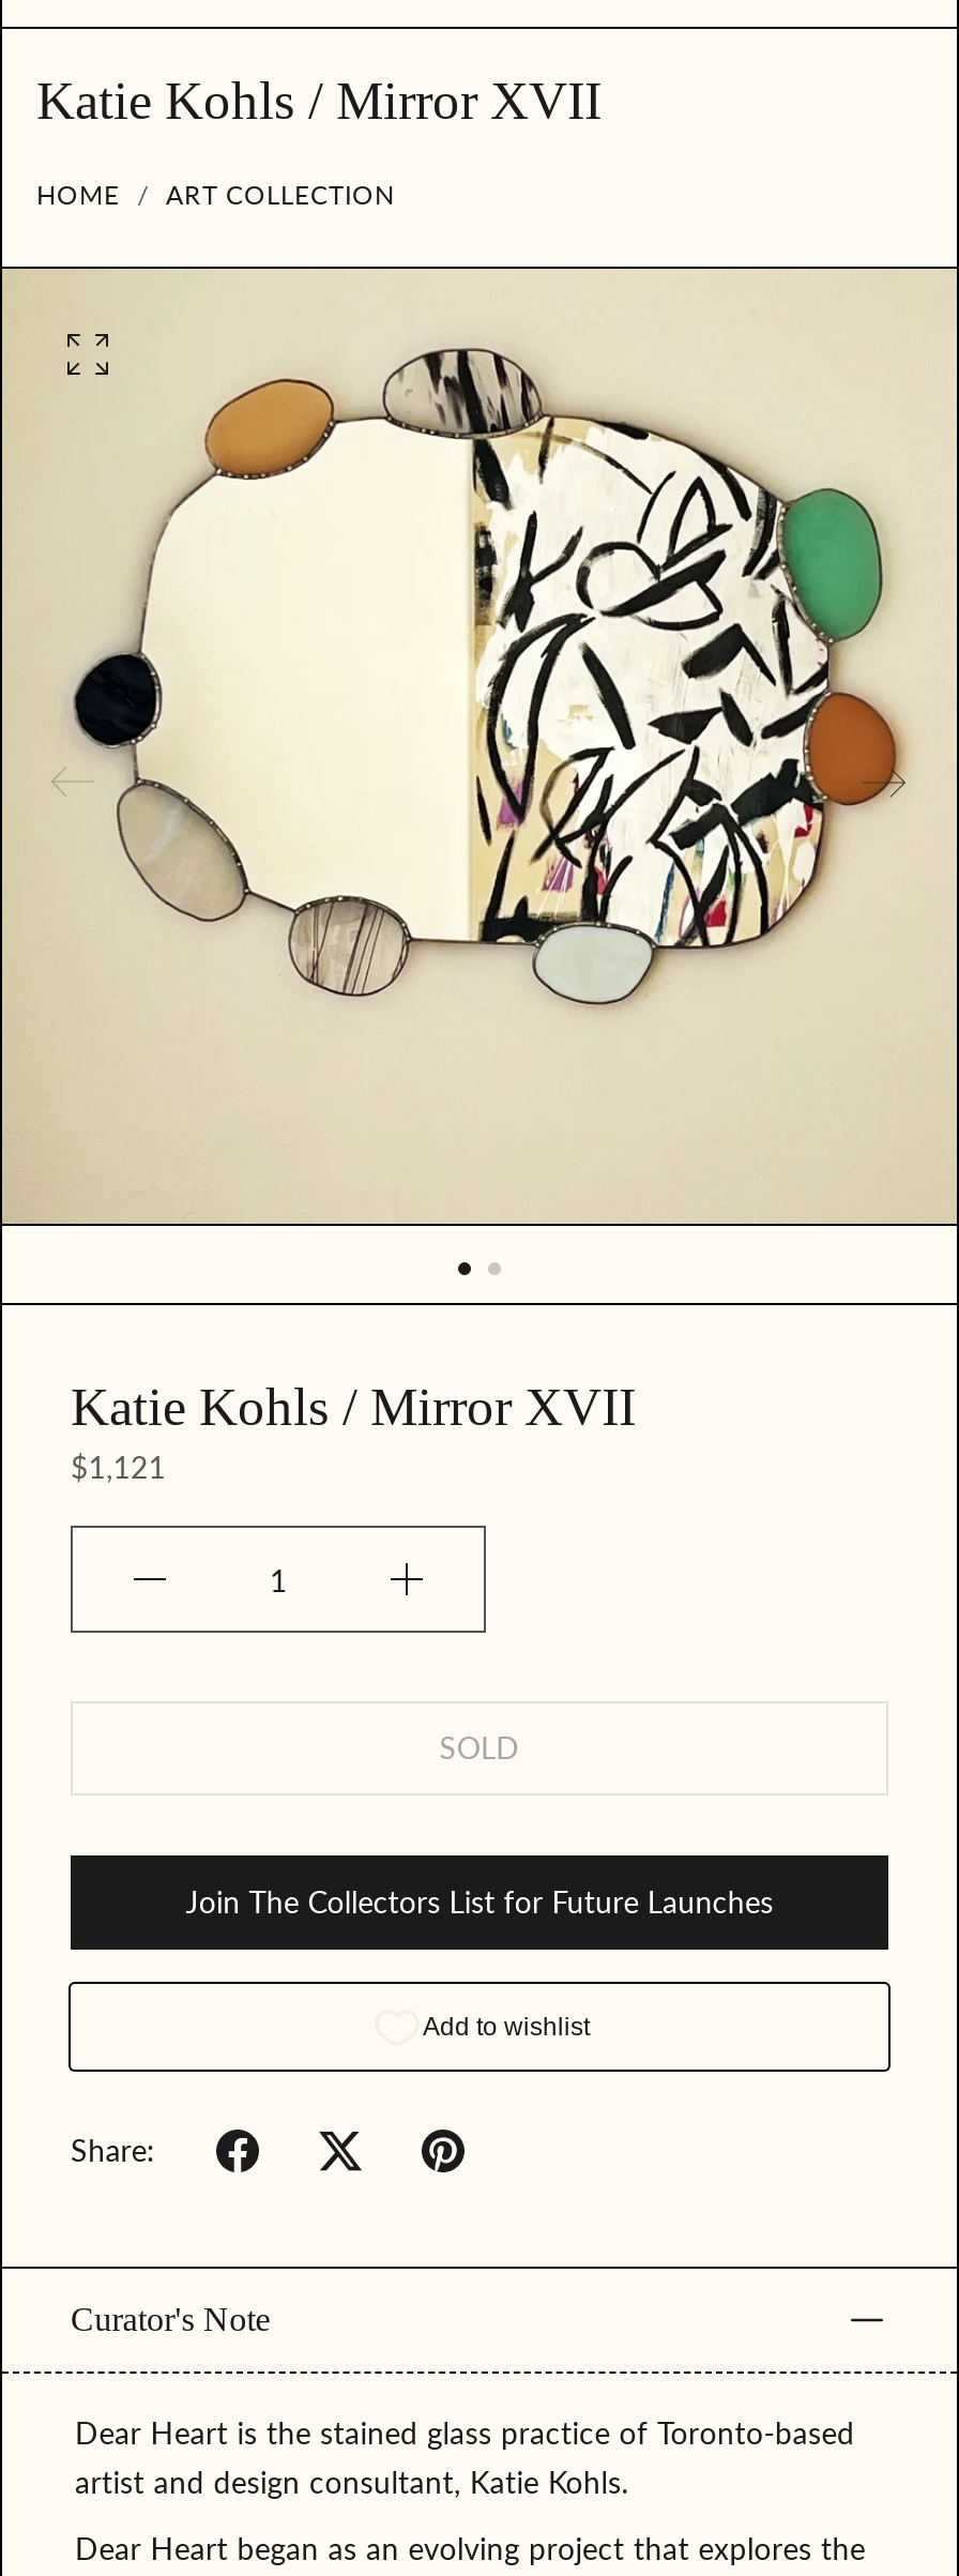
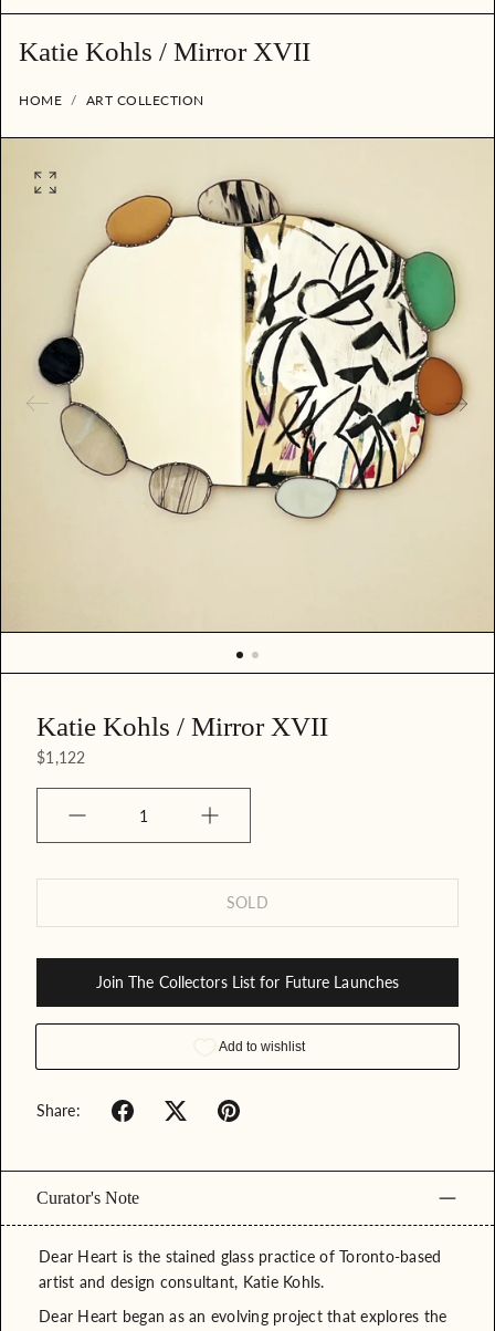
- $1,121
+ $1,122
